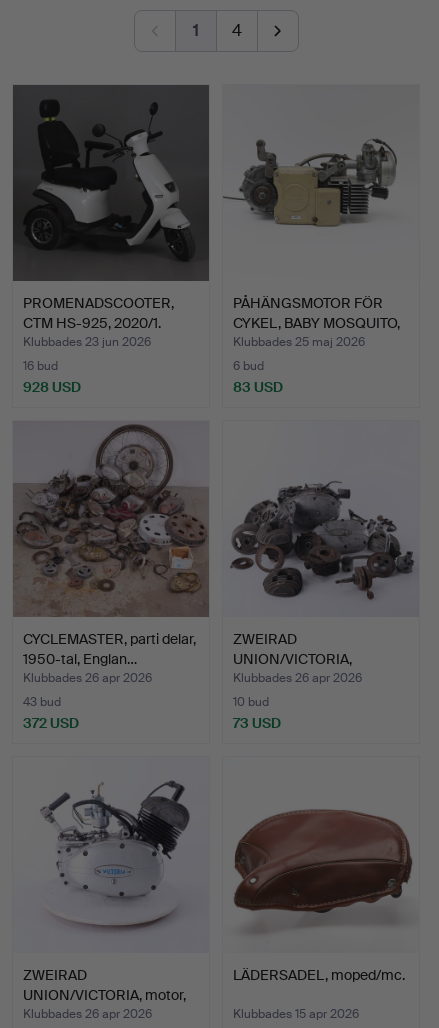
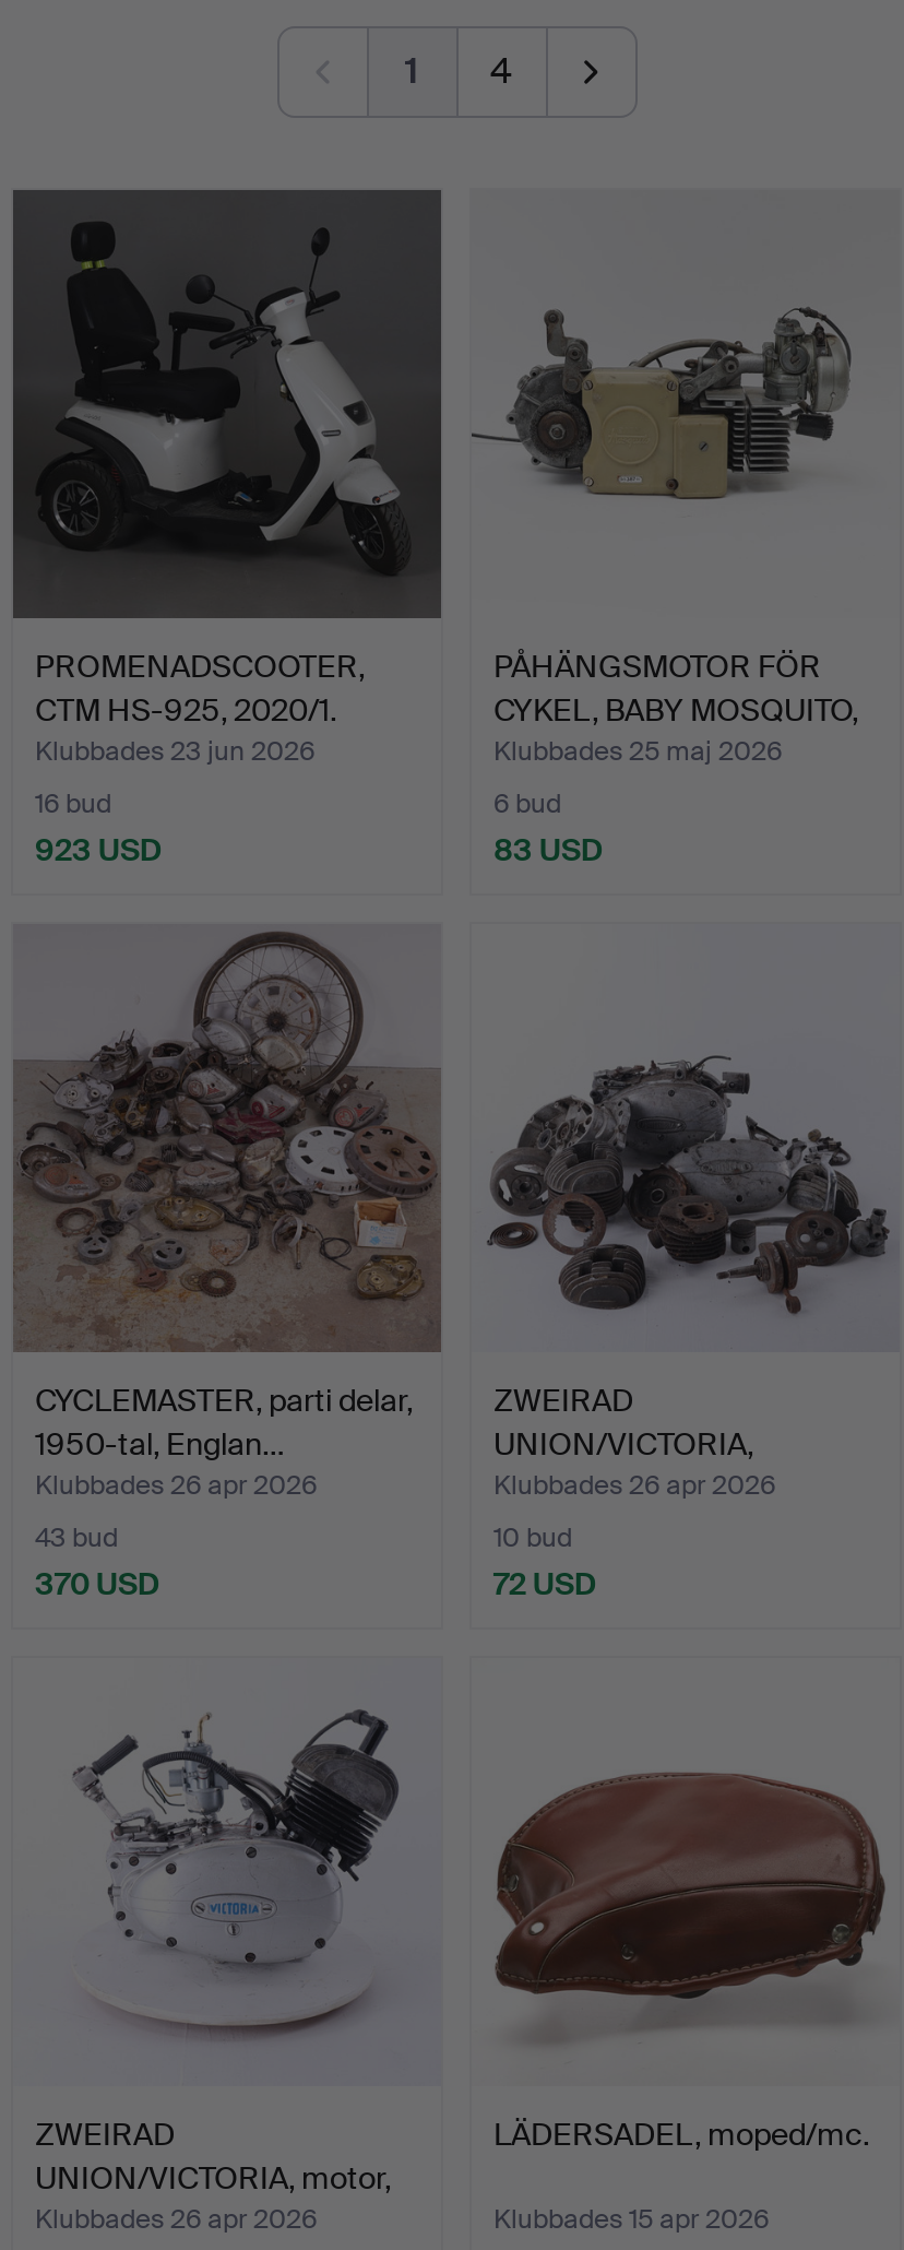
- 928 USD
+ 923 USD

- 372 USD
+ 370 USD

- 73 USD
+ 72 USD
